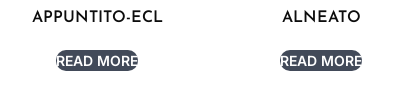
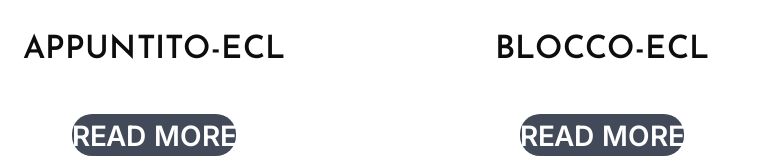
- ALNEATO
+ BLOCCO-ECL
